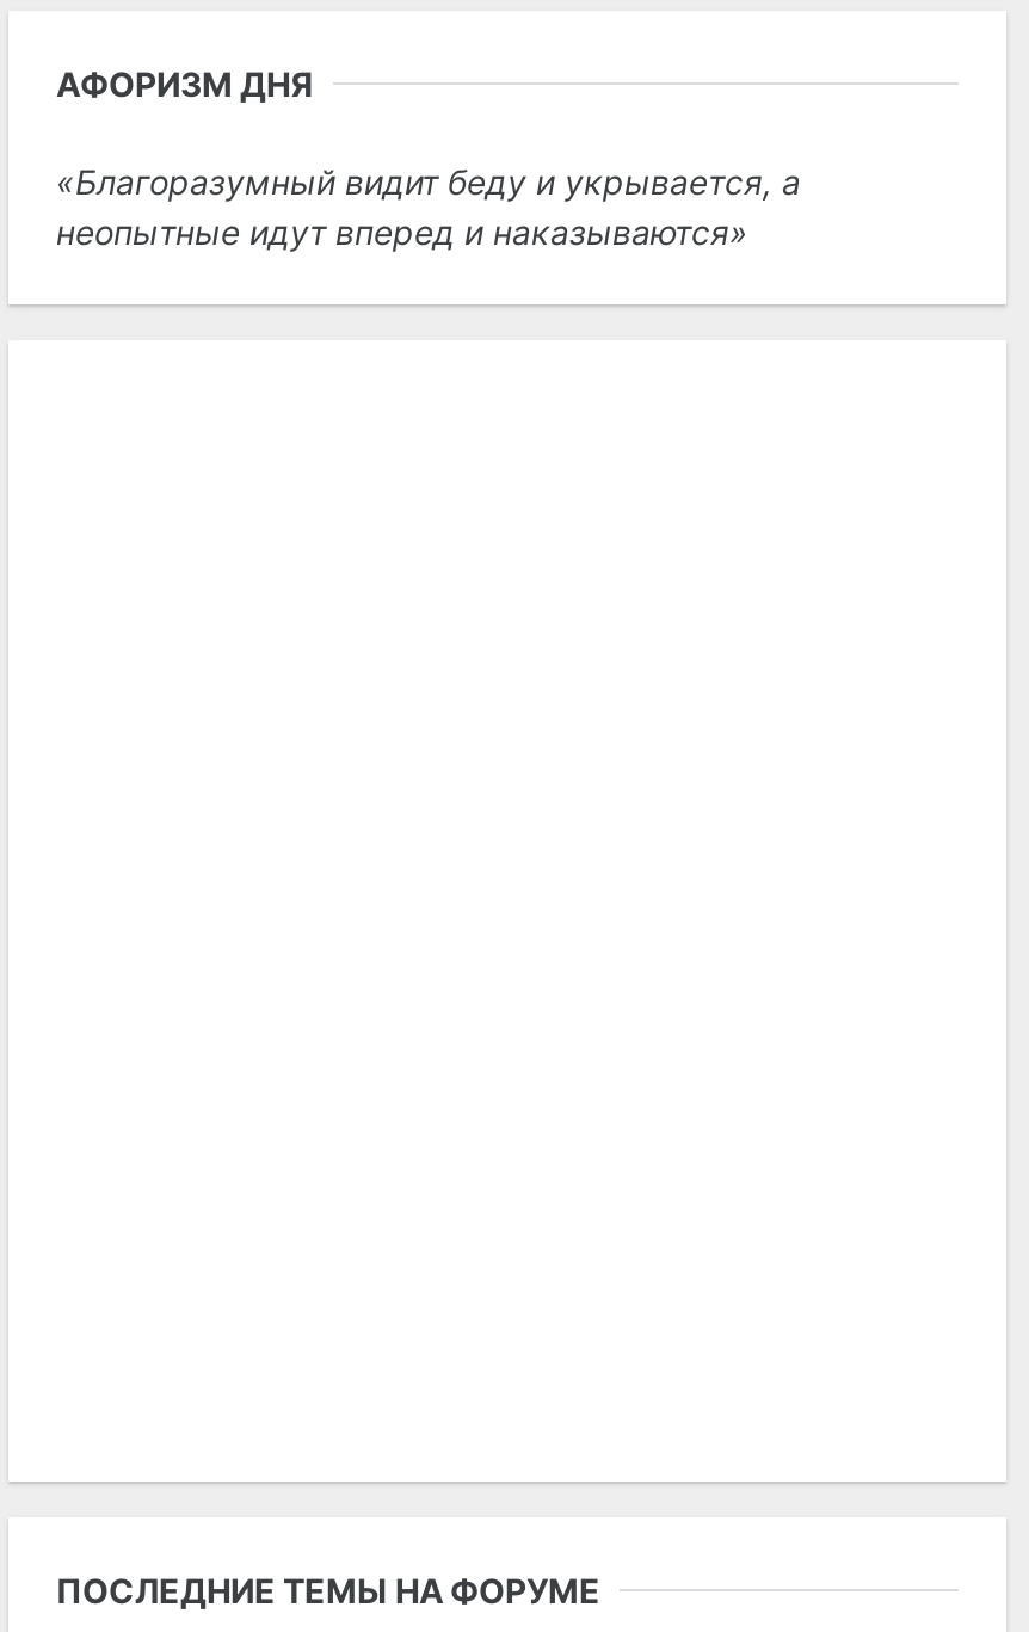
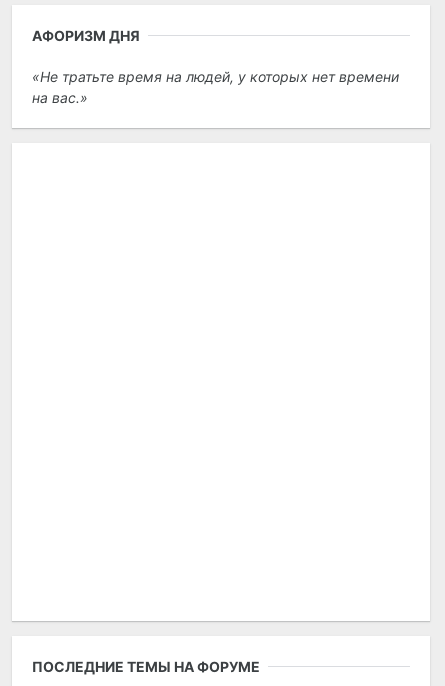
- Благоразумный видит беду и укрывается, а
- неопытные идут вперед и наказываются
+ Не тратьте время на людей, у которых нет времени
+ на вас.
